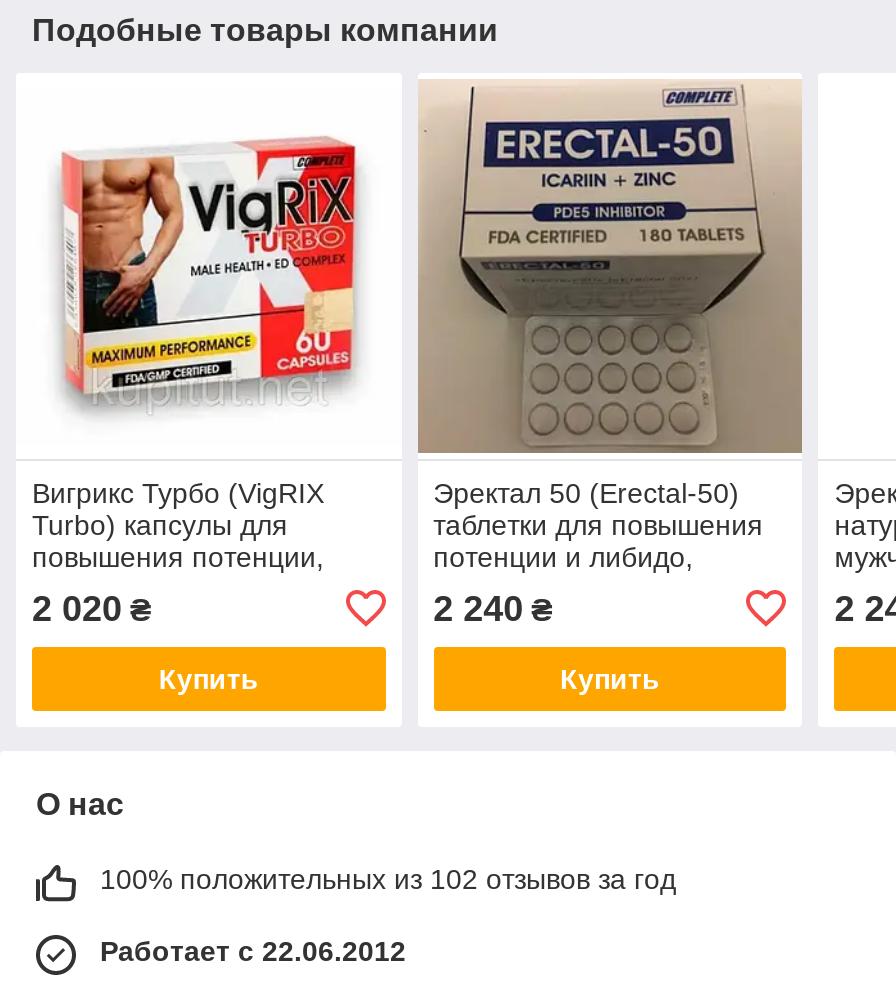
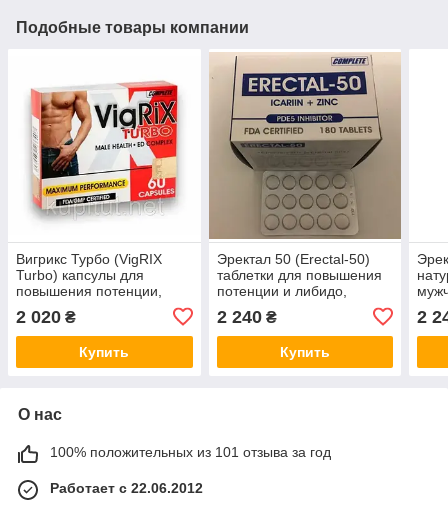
- 100% положительных из 102 отзывов за год
+ 100% положительных из 101 отзыва за год
